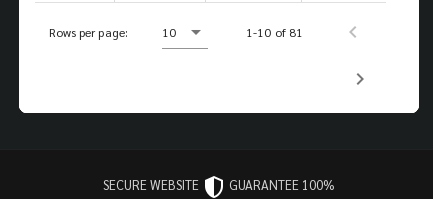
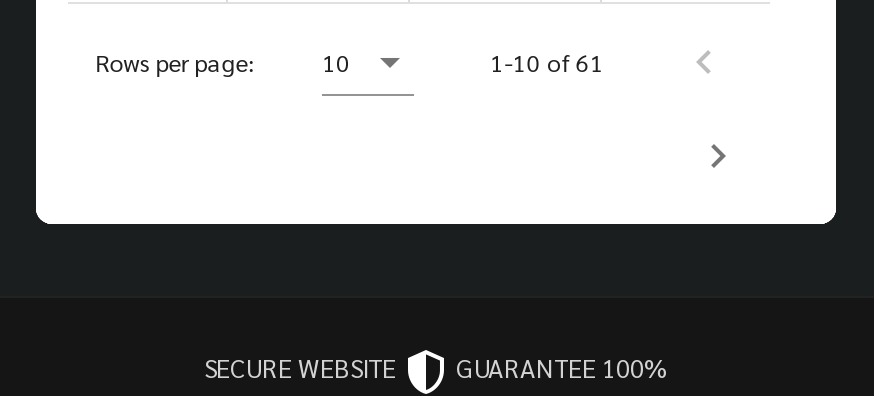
- 1-10 of 81
+ 1-10 of 61
